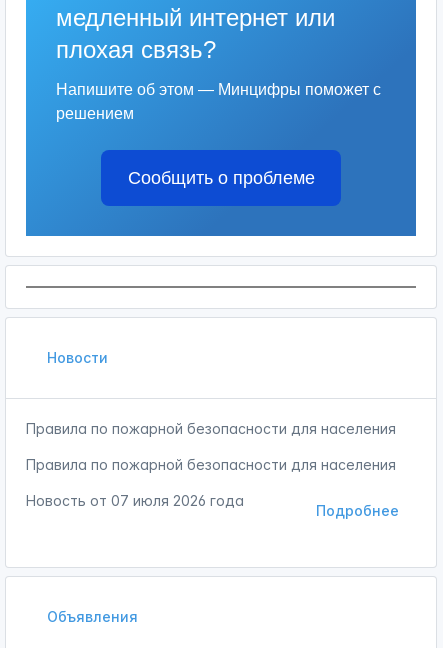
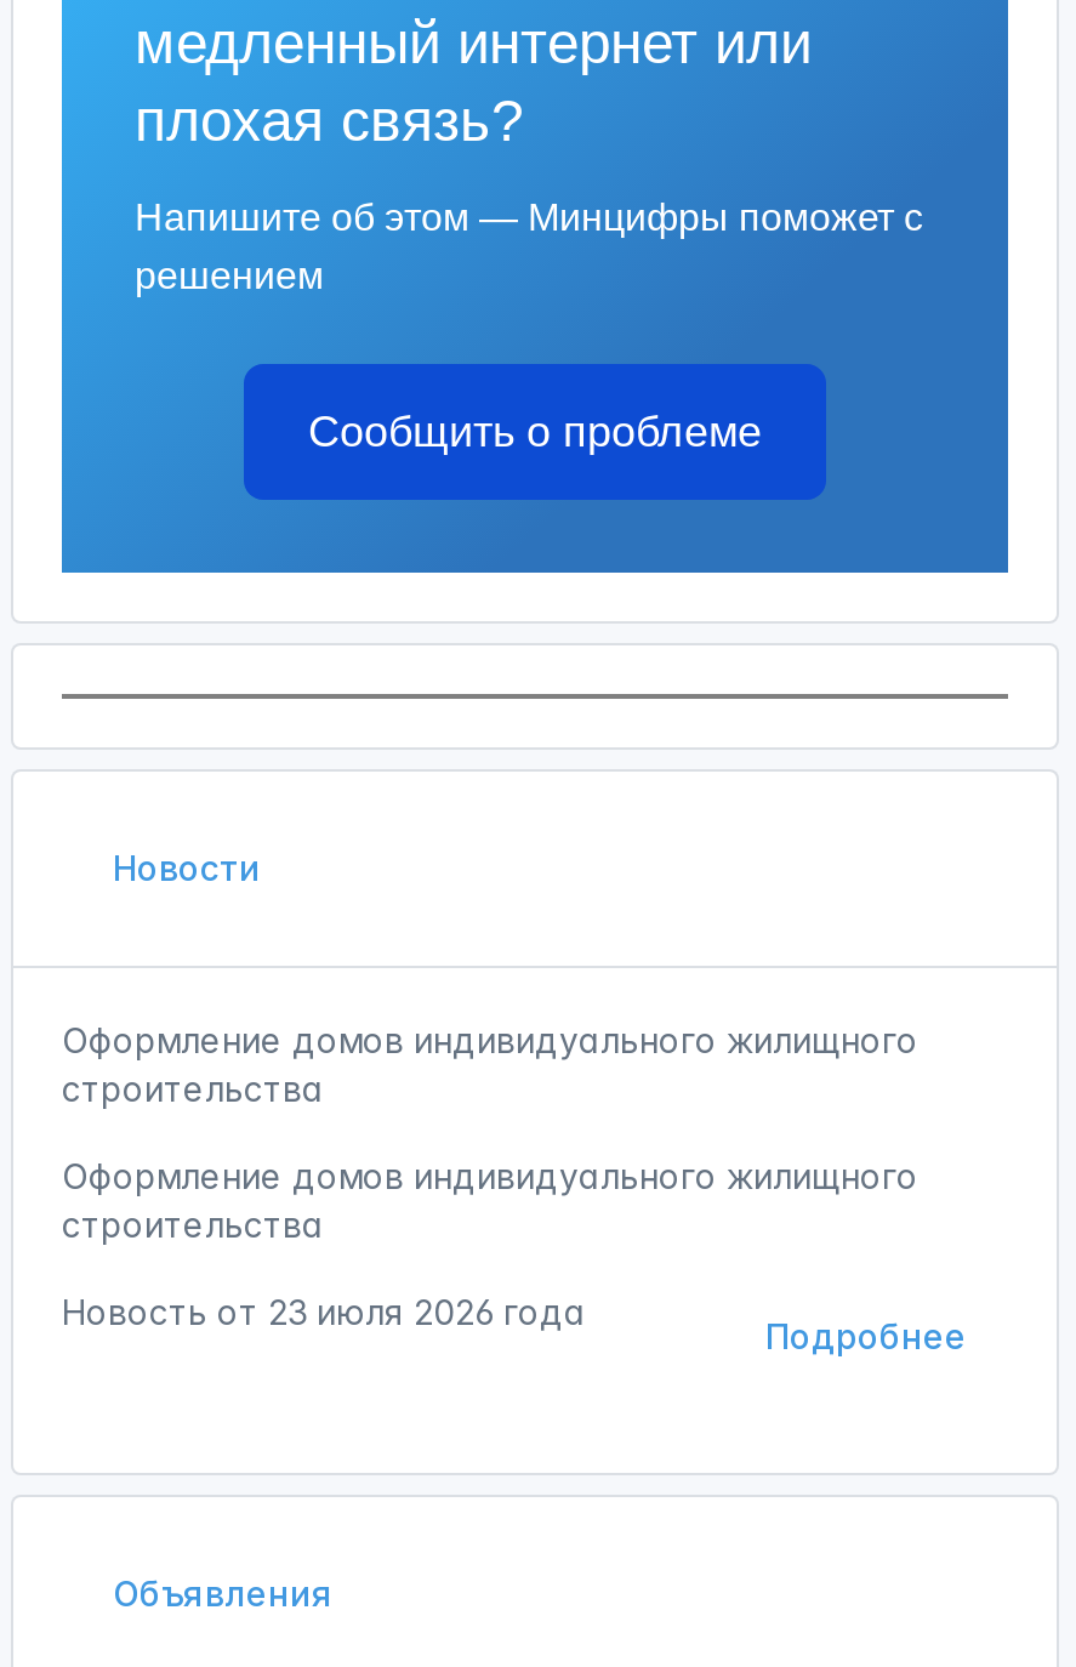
- Правила по пожарной безопасности для населения
+ Оформление домов индивидуального жилищного
+ строительства

- Правила по пожарной безопасности для населения
+ Оформление домов индивидуального жилищного
+ строительства

- Новость от 07 июля 2026 года
+ Новость от 23 июля 2026 года
